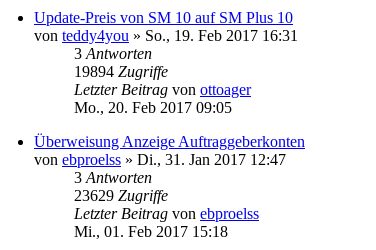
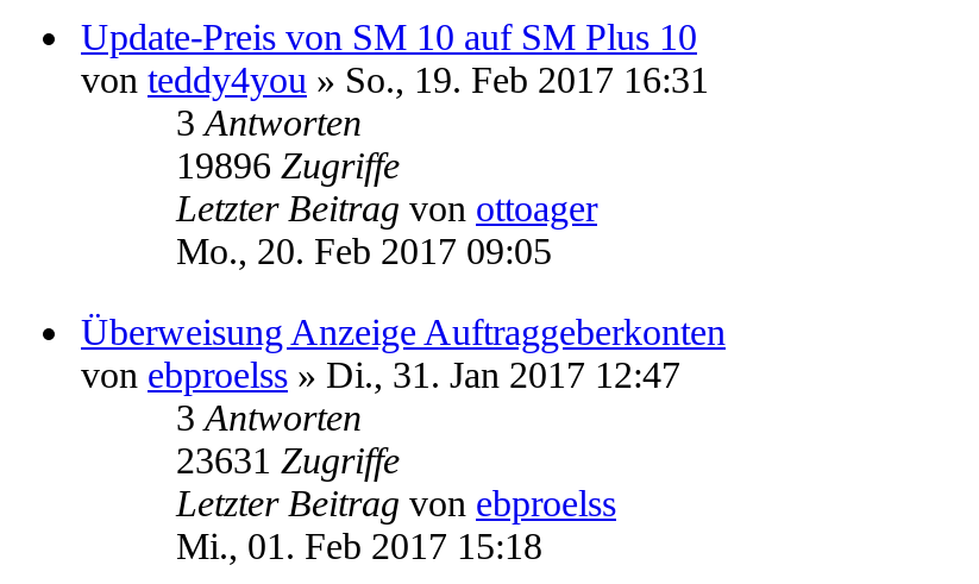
- 19894 Zugriffe
+ 19896 Zugriffe

- 23629 Zugriffe
+ 23631 Zugriffe
